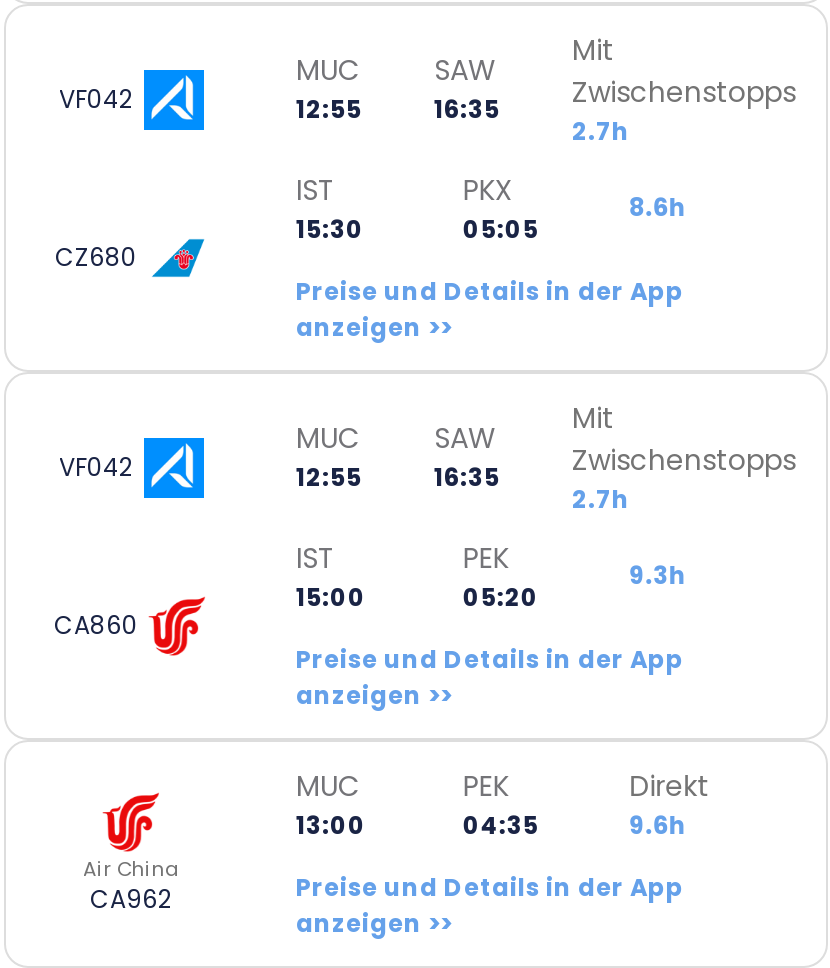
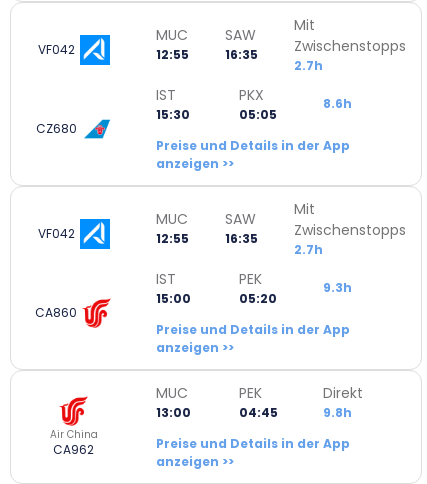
- 04:35
+ 04:45

- 9.6h
+ 9.8h
